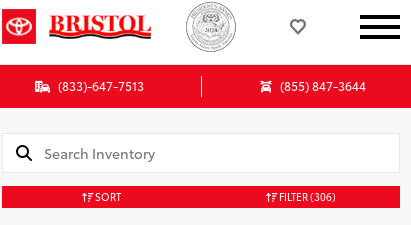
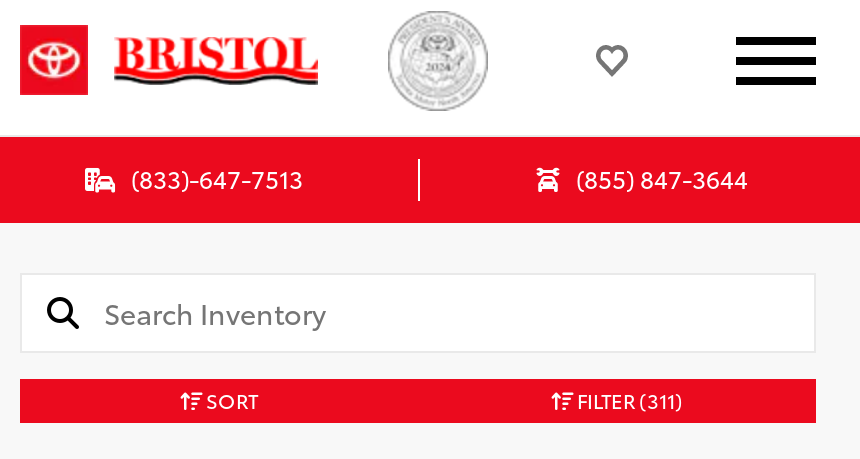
- FILTER (306)
+ FILTER (311)
